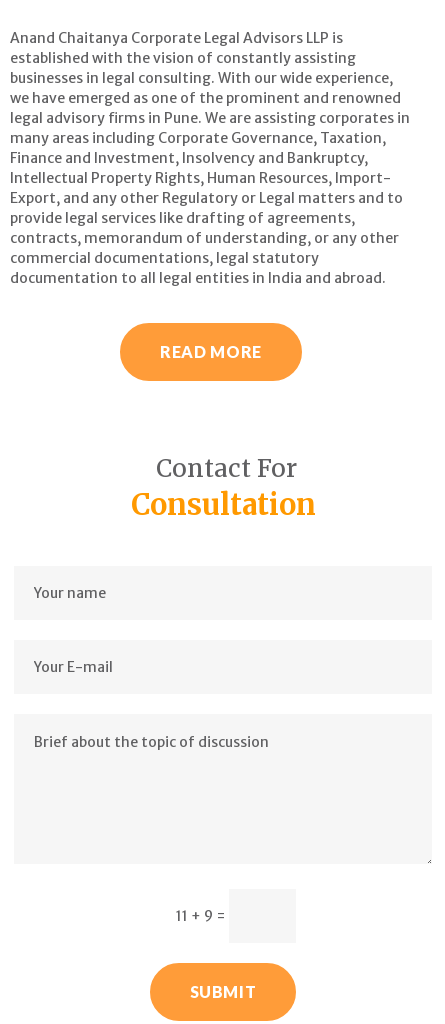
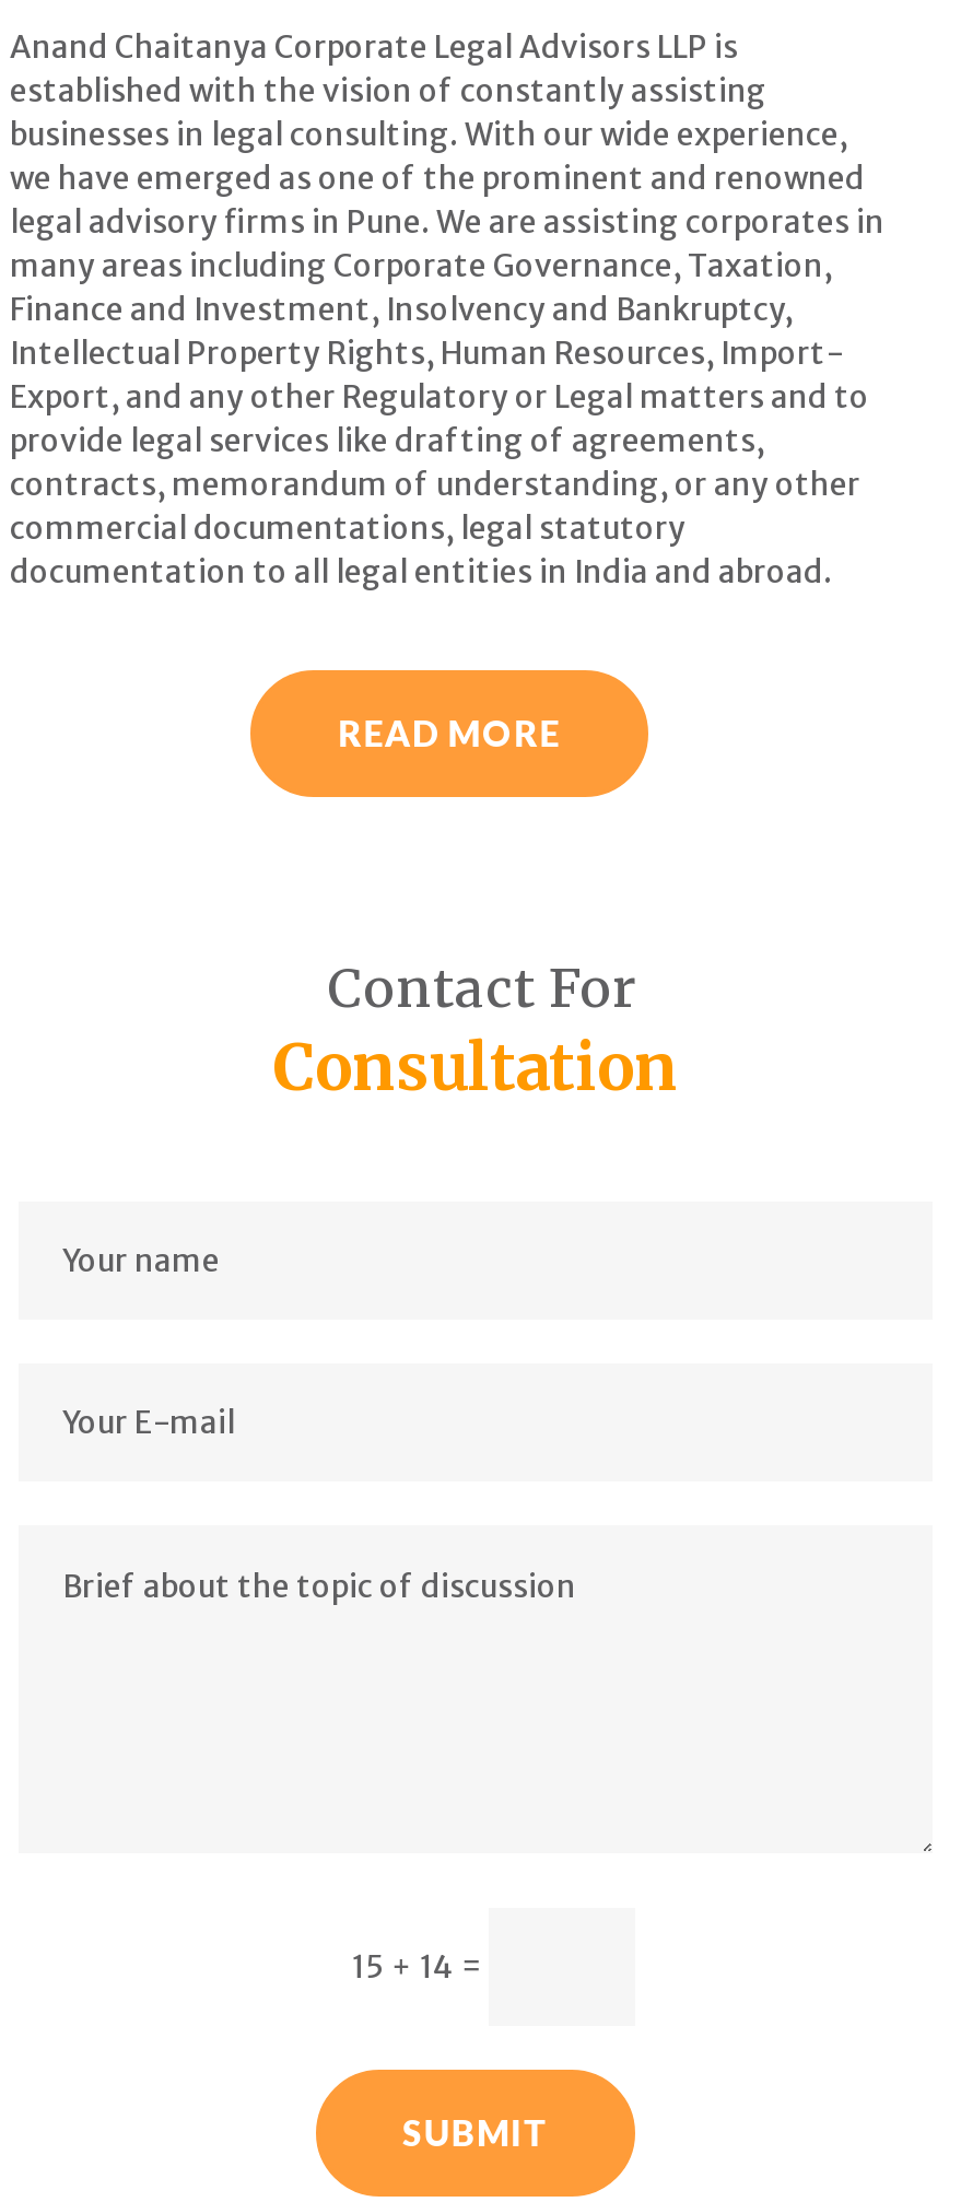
- 11 + 9 =
+ 15 + 14 =
